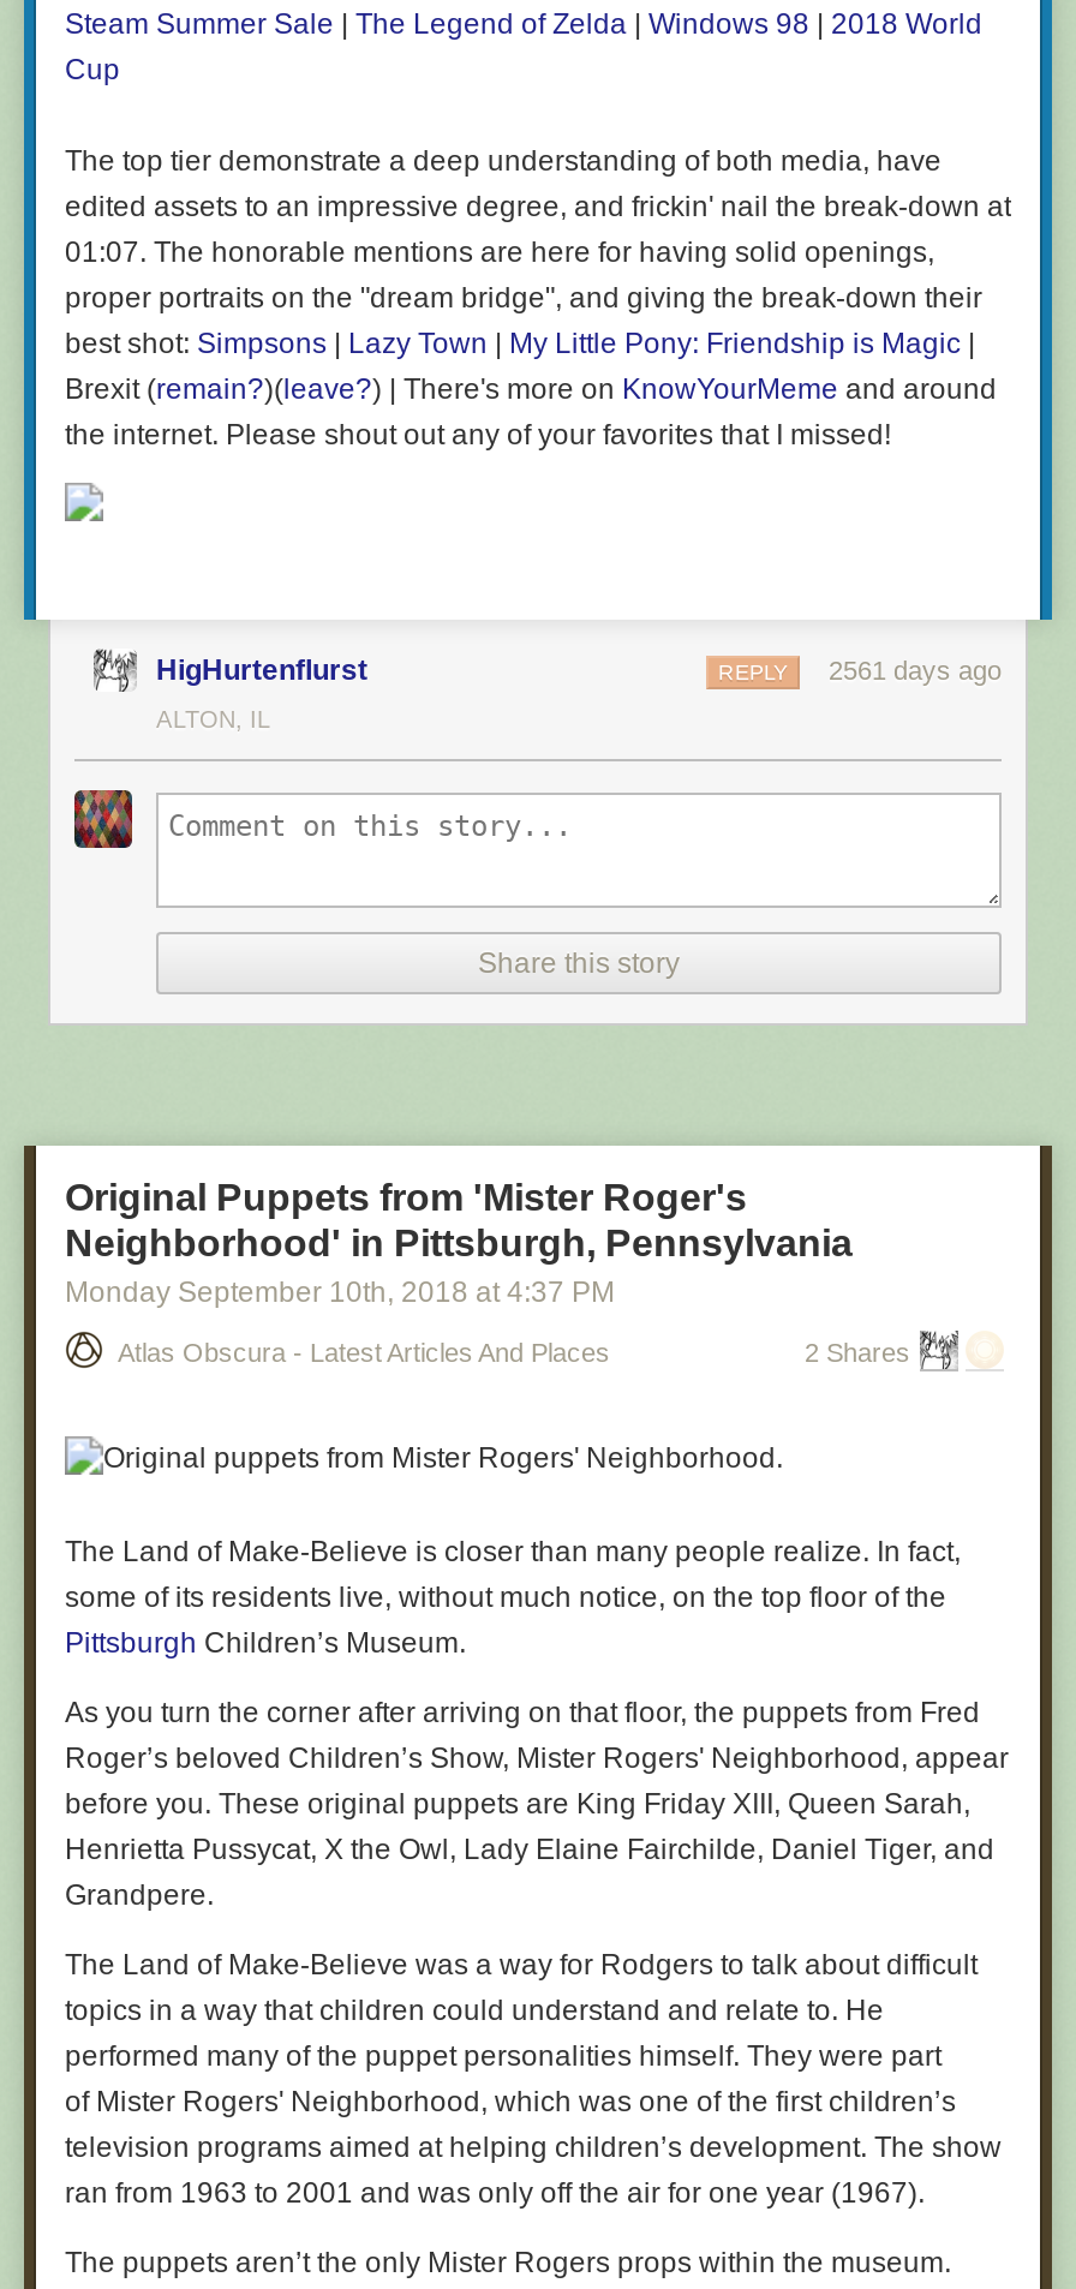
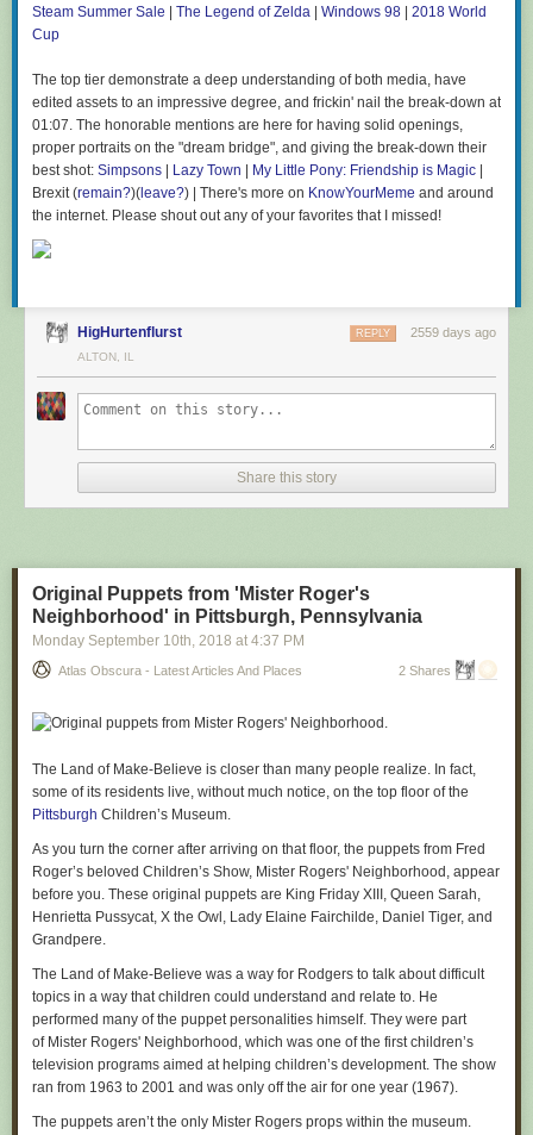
- REPLY 2561 days ago
+ REPLY 2559 days ago
